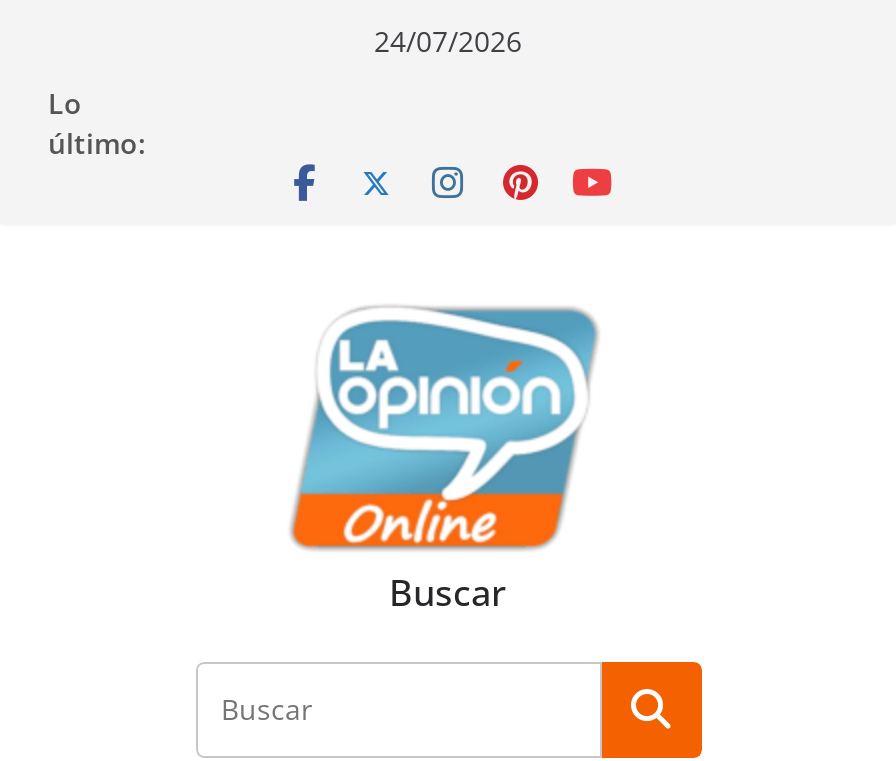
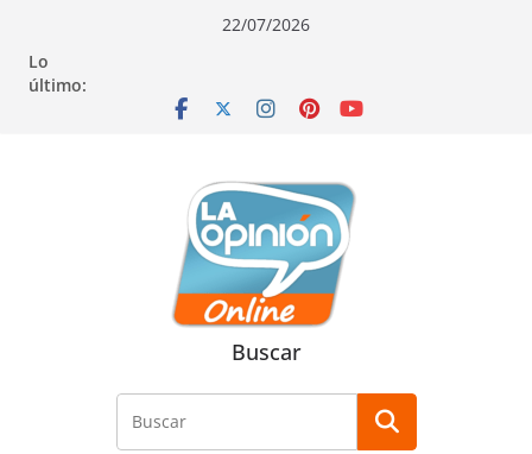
- 24/07/2026
+ 22/07/2026
